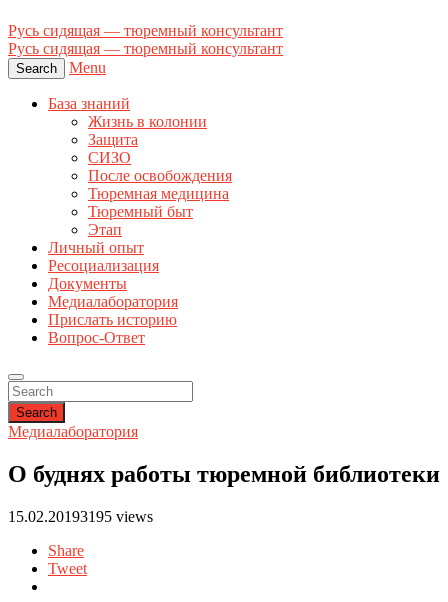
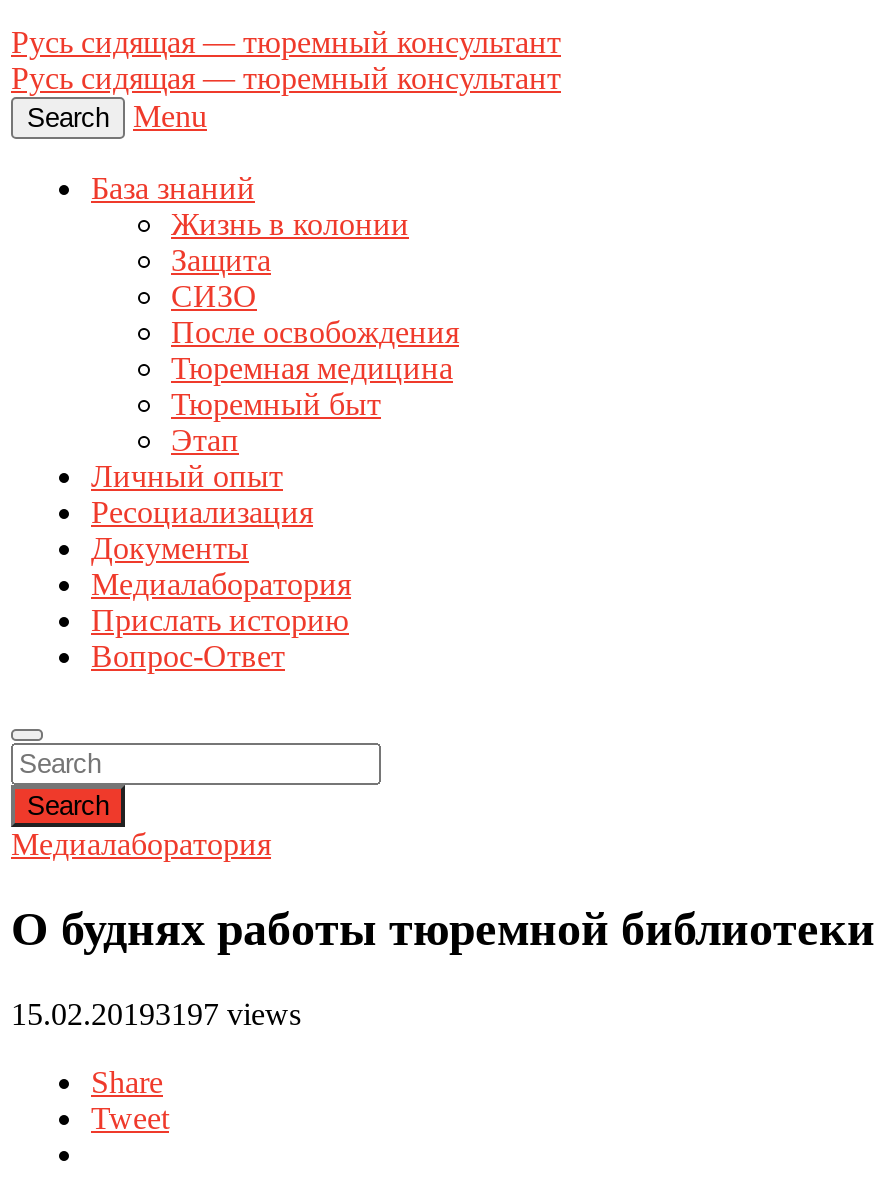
- 15.02.20193195 views
+ 15.02.20193197 views
